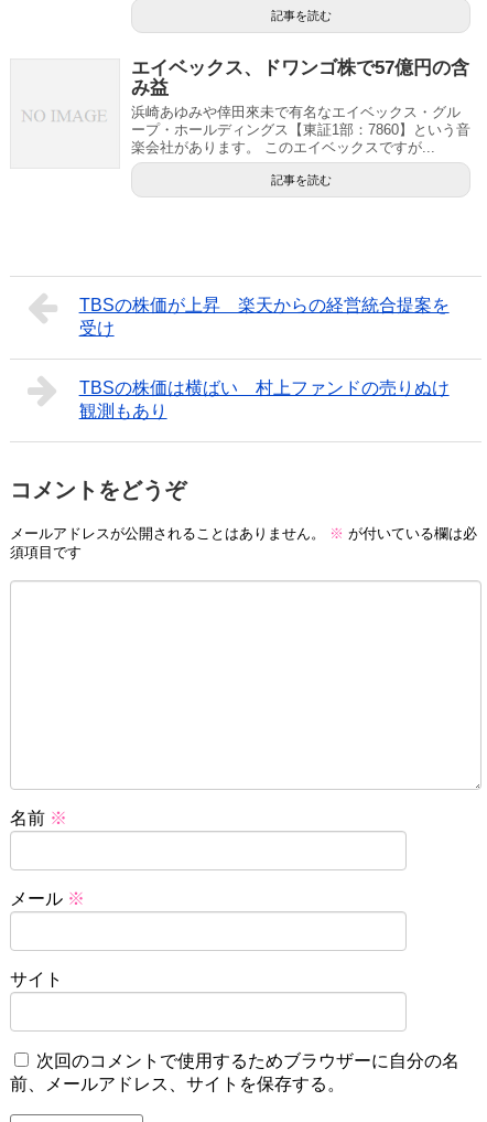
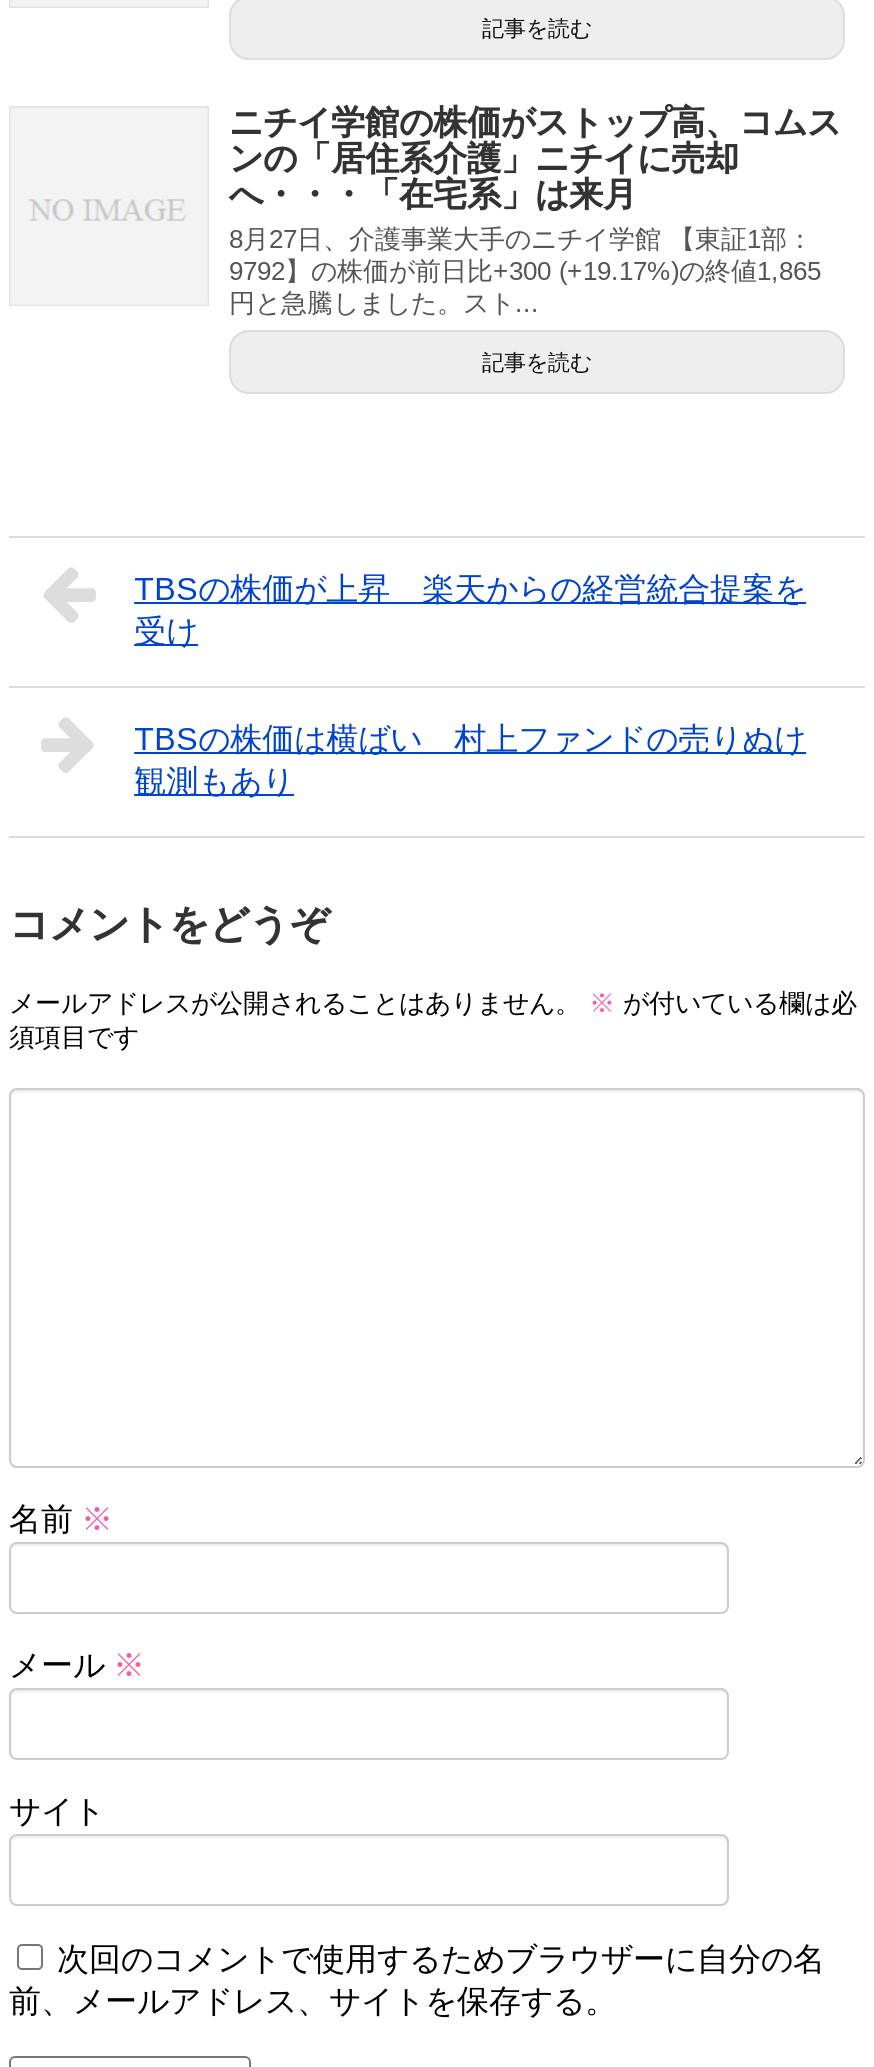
- エイベックス、ドワンゴ株で57億円の含
- み益
- 浜崎あゆみや倖田來未で有名なエイベックス・グル
- ープ・ホールディングス【東証1部：7860】という音
- 楽会社があります。 このエイベックスですが...
+ ニチイ学館の株価がストップ高、コムス
+ ンの「居住系介護」ニチイに売却
+ へ・・・「在宅系」は来月
+ 8月27日、介護事業大手のニチイ学館 【東証1部：
+ 9792】の株価が前日比+300 (+19.17%)の終値1,865
+ 円と急騰しました。スト...
